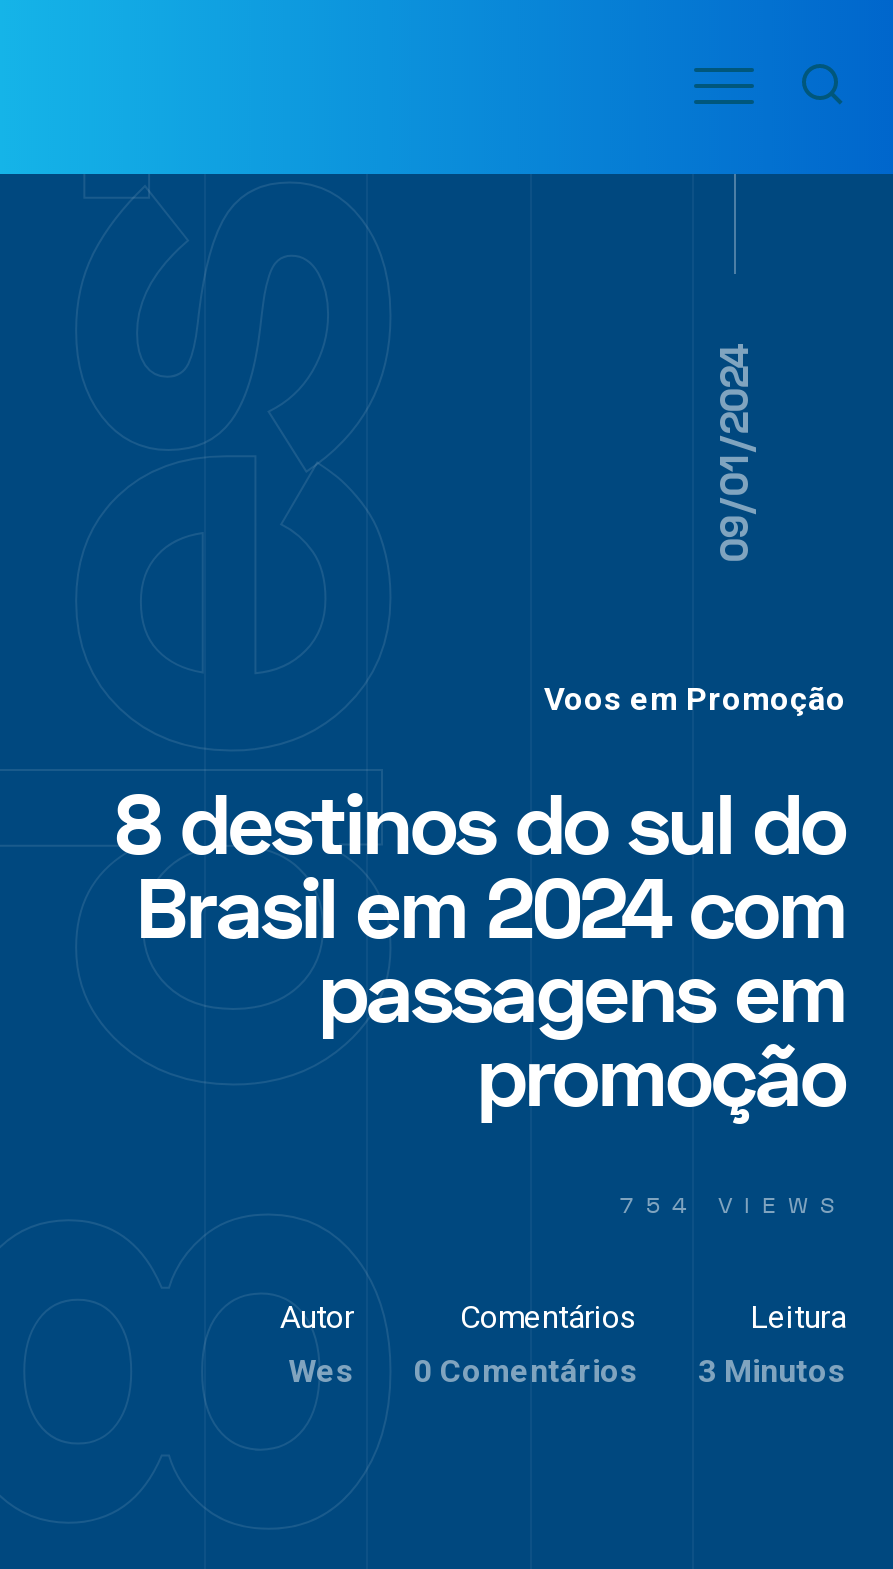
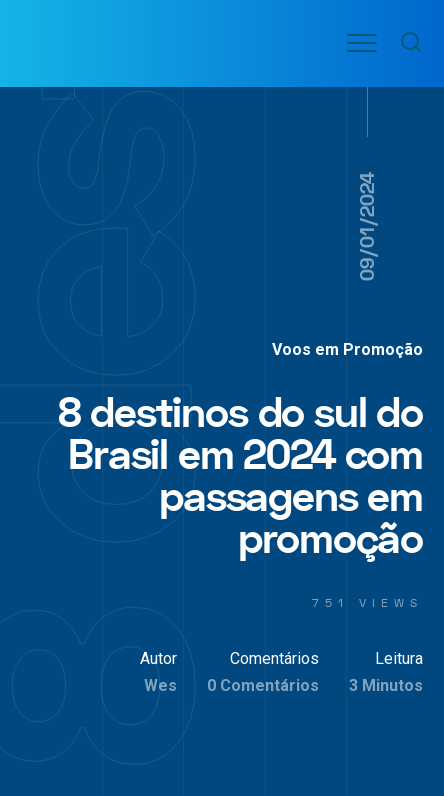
- 754 VIEWS
+ 751 VIEWS
